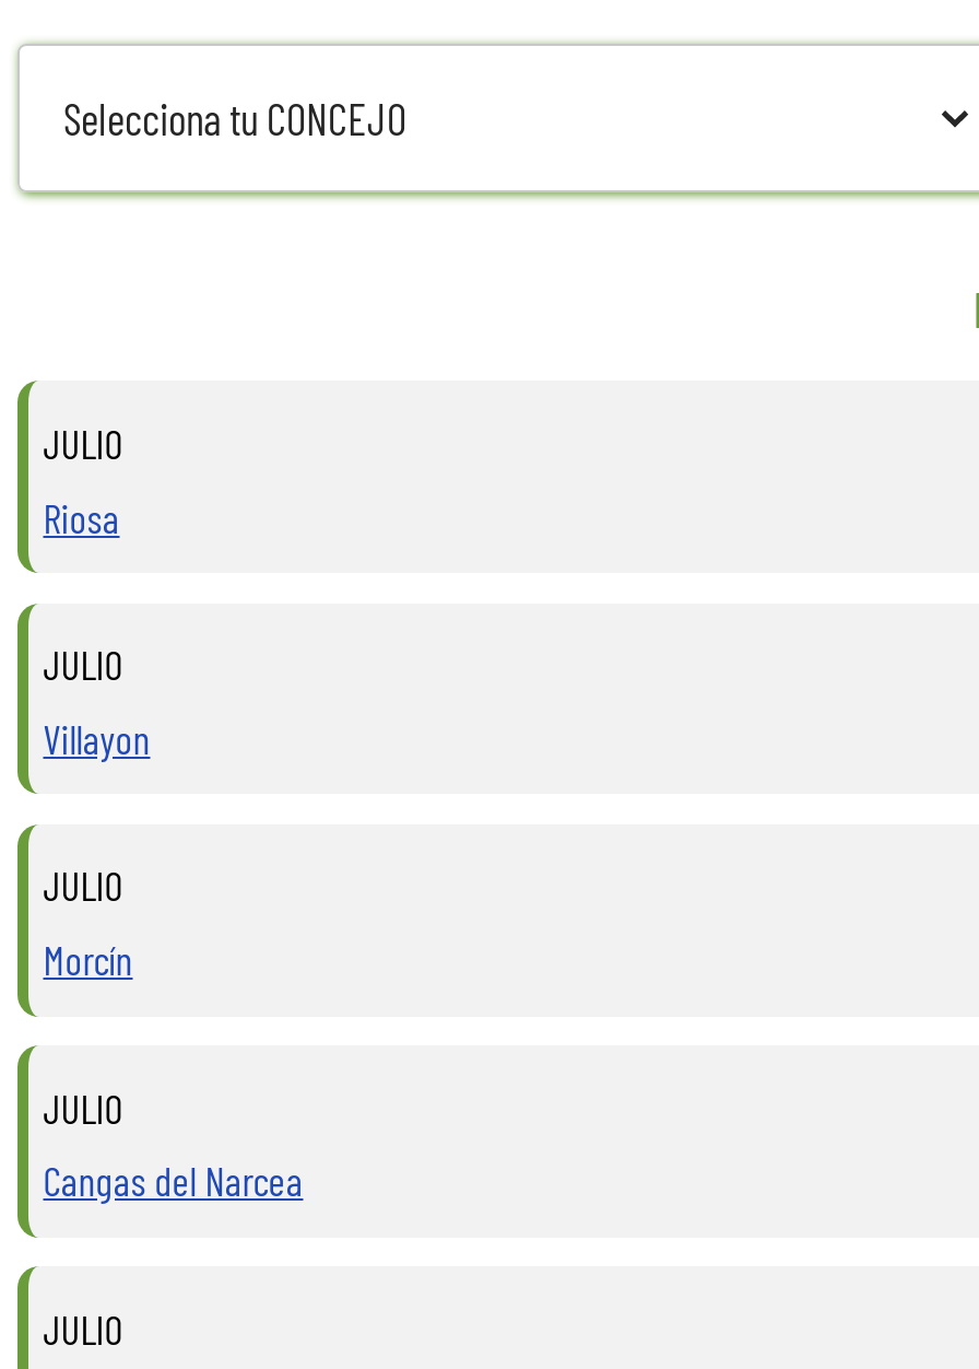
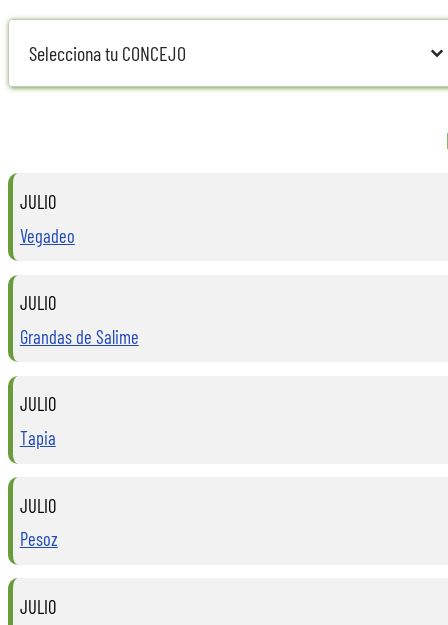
- Riosa
+ Vegadeo

- Villayon
+ Grandas de Salime

- Morcín
+ Tapia

- Cangas del Narcea
+ Pesoz
